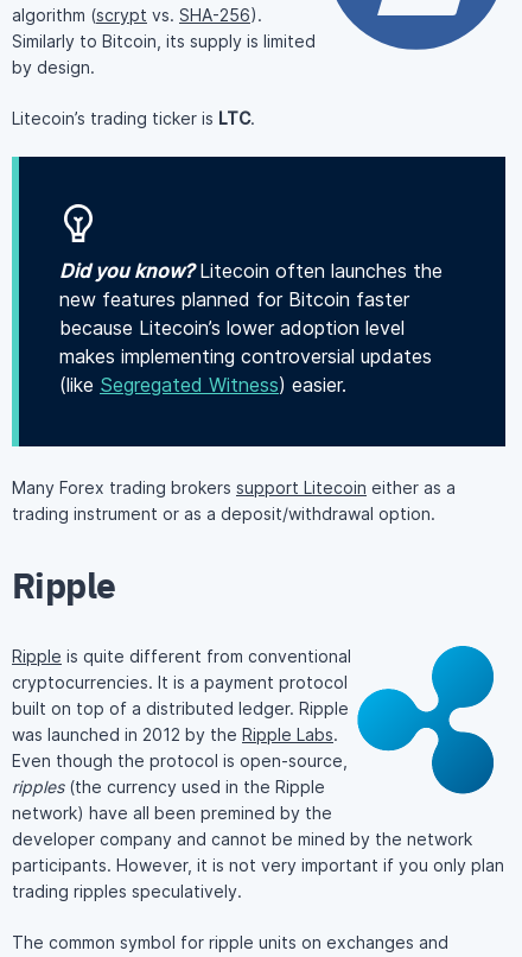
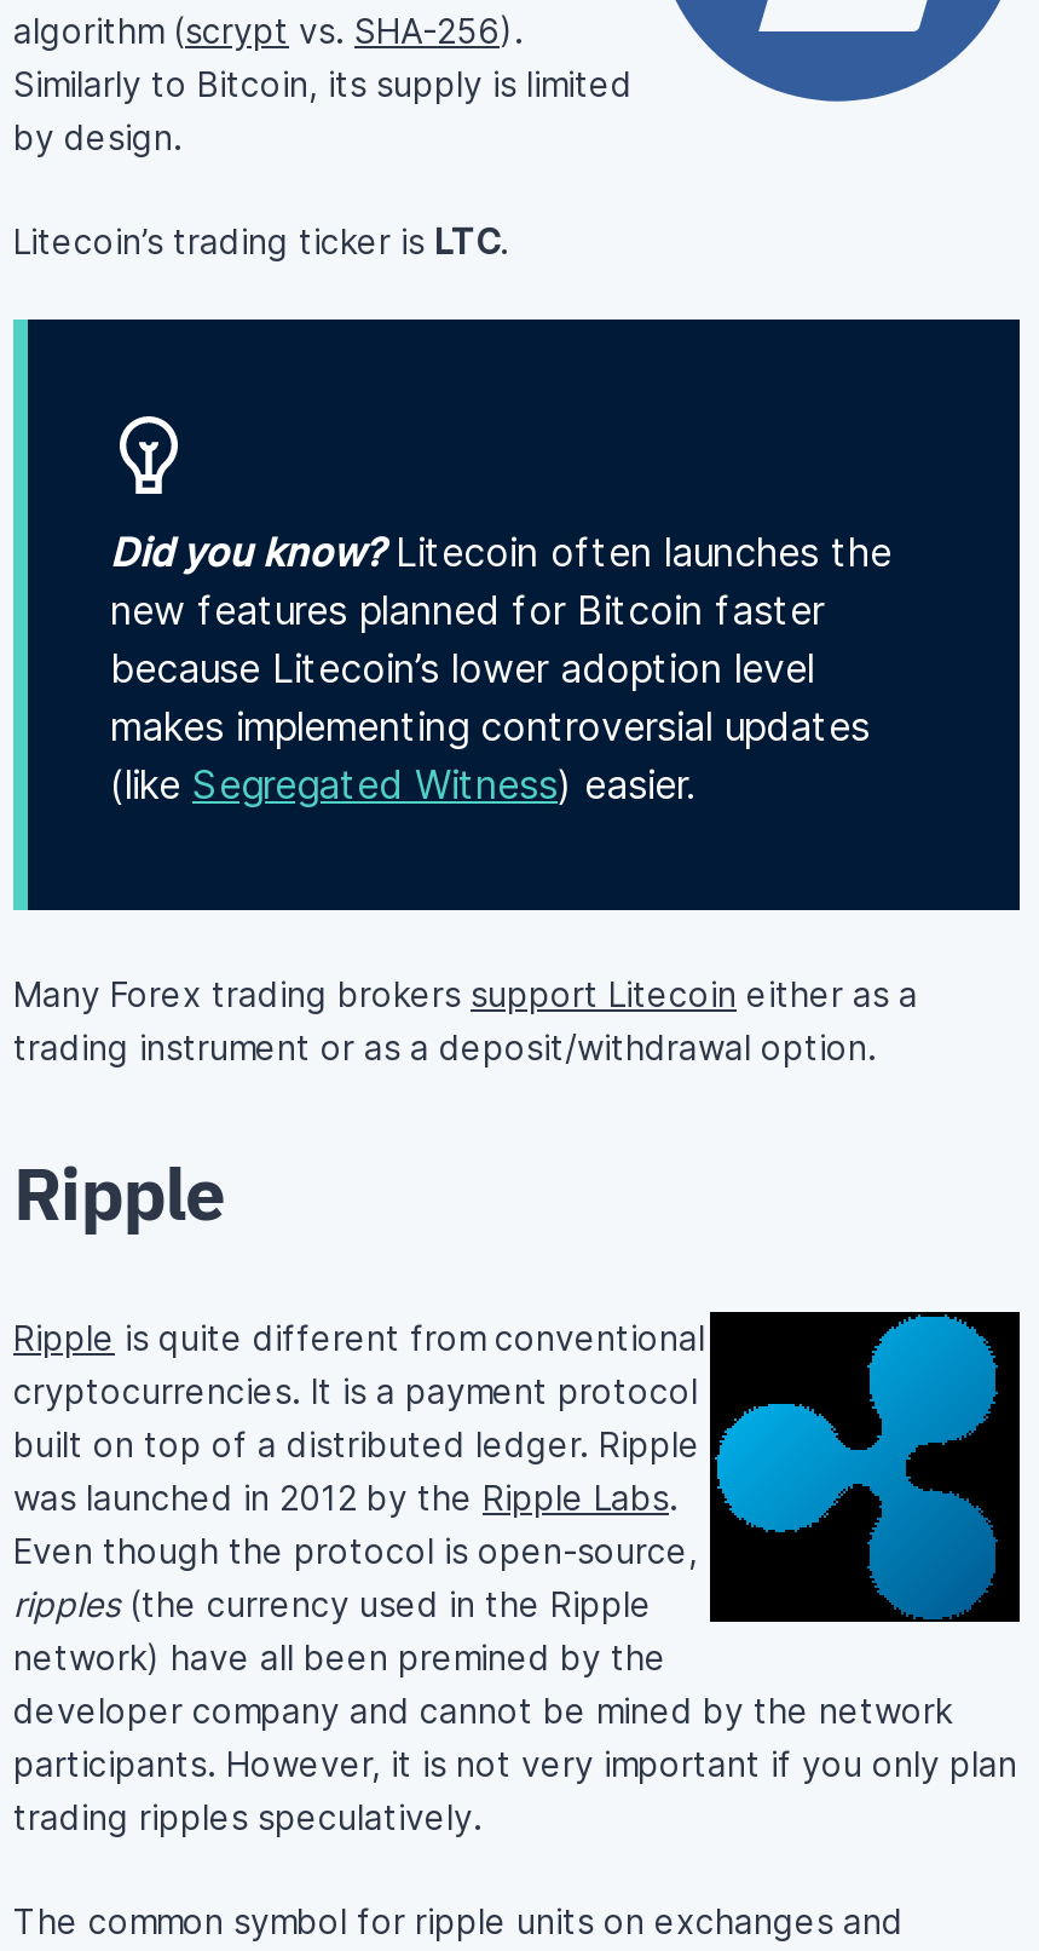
- [image]
+ [image]
